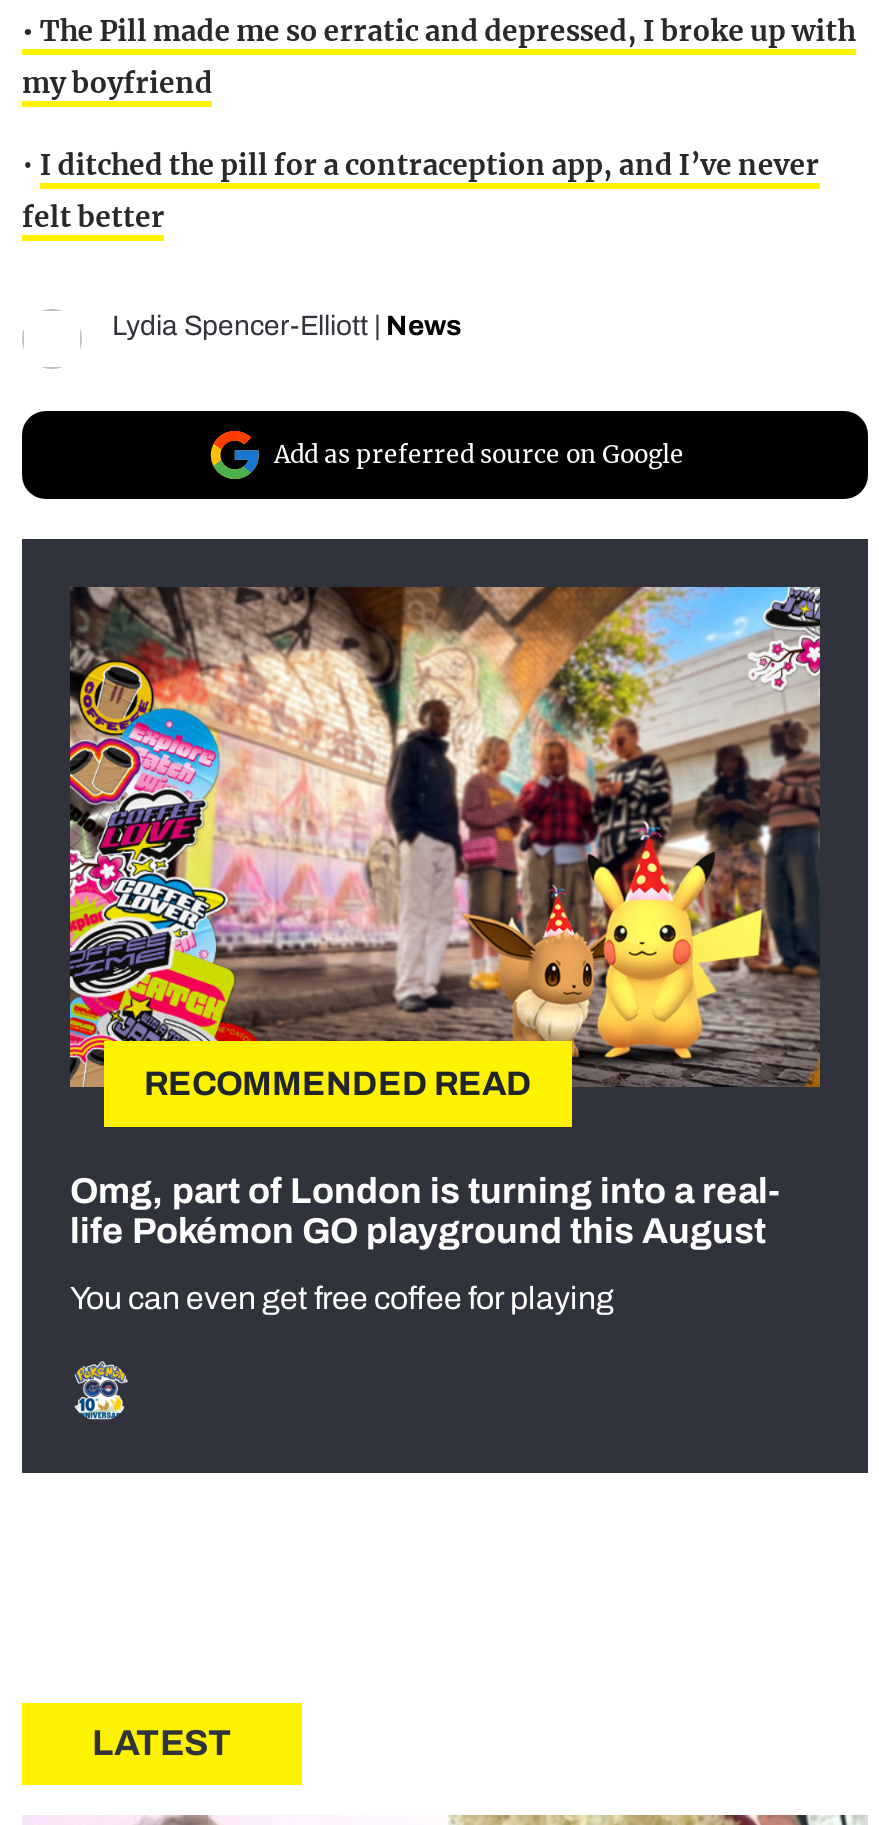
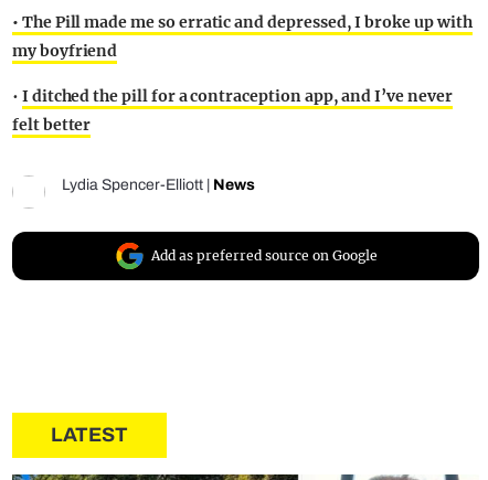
- [image]
- RECOMMENDED READ
- Omg, part of London is turning into a real-
- life Pokémon GO playground this August
- You can even get free coffee for playing
